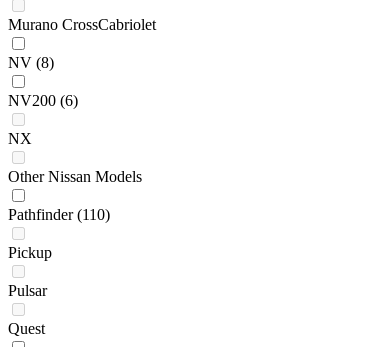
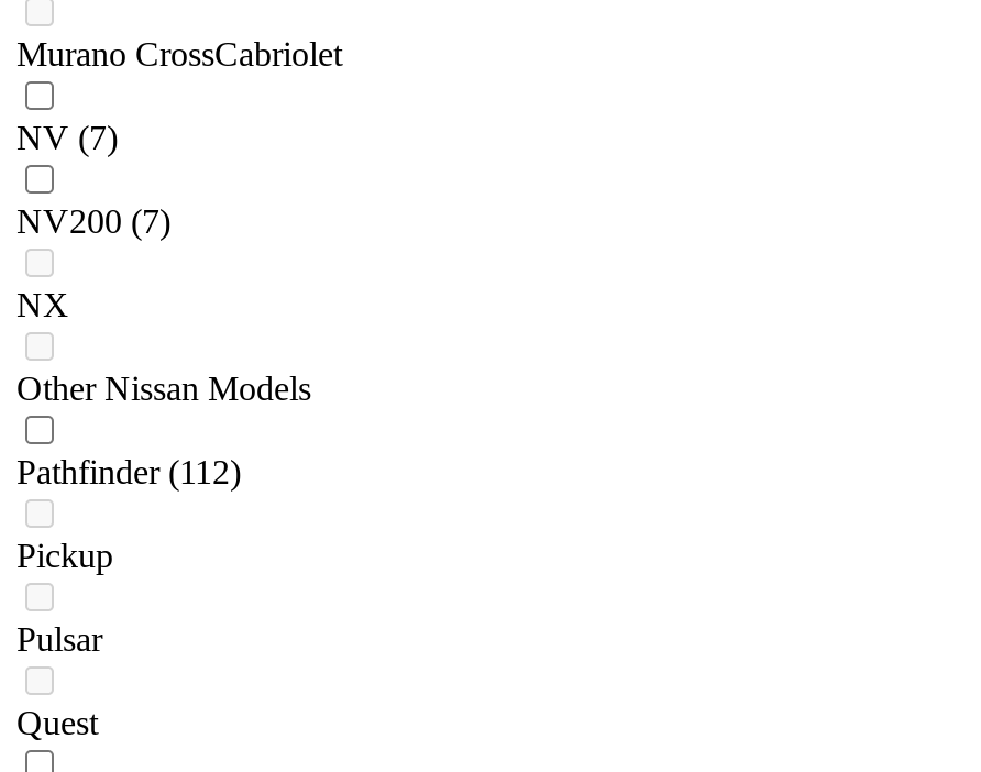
- NV (8)
+ NV (7)

- NV200 (6)
+ NV200 (7)

- Pathfinder (110)
+ Pathfinder (112)
